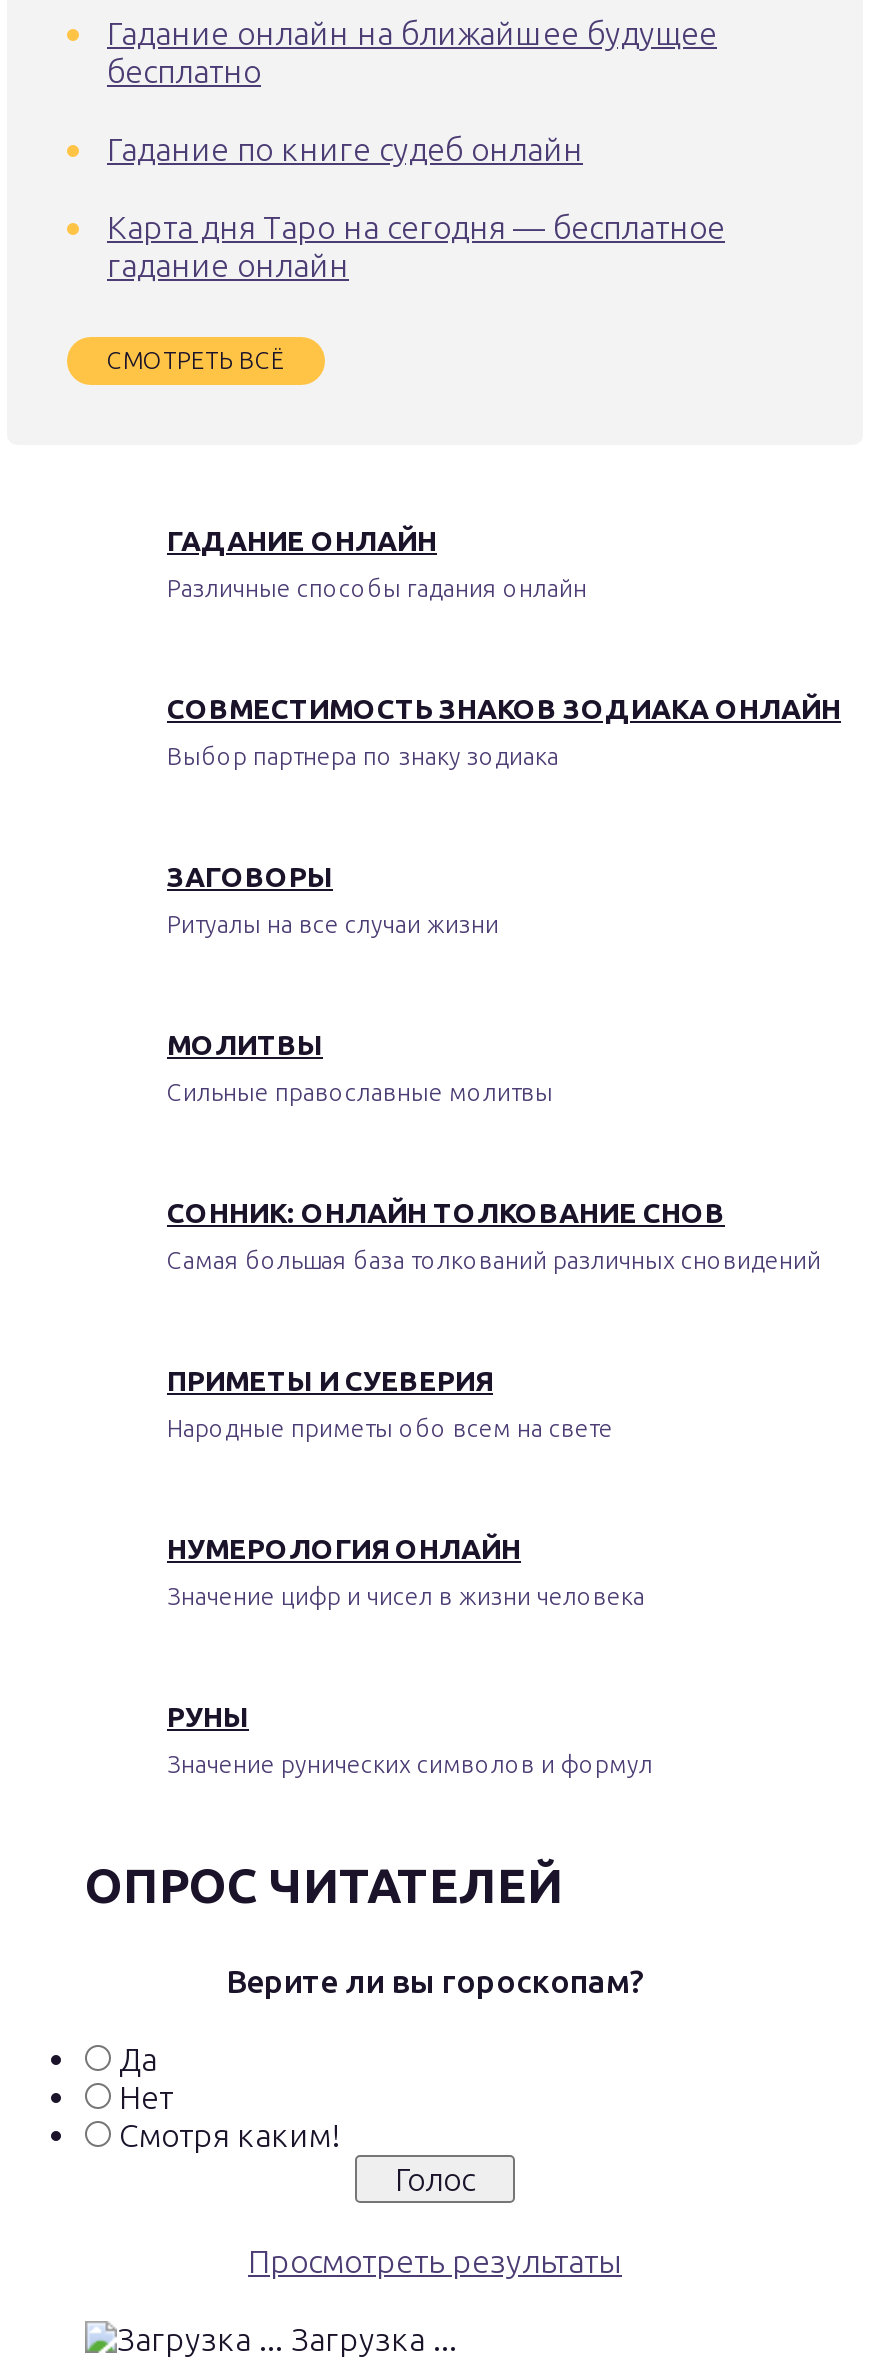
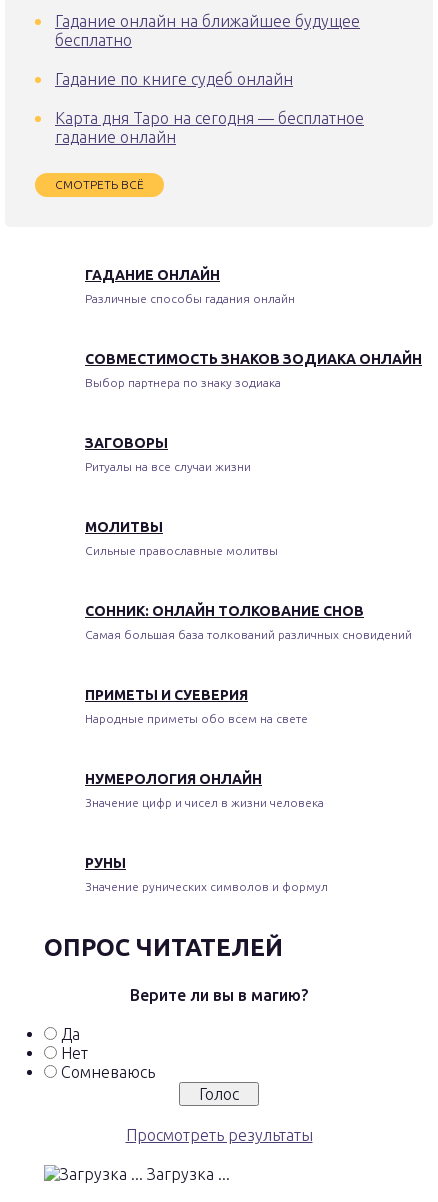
- Верите ли вы гороскопам?
+ Верите ли вы в магию?

- Смотря каким!
+ Сомневаюсь
